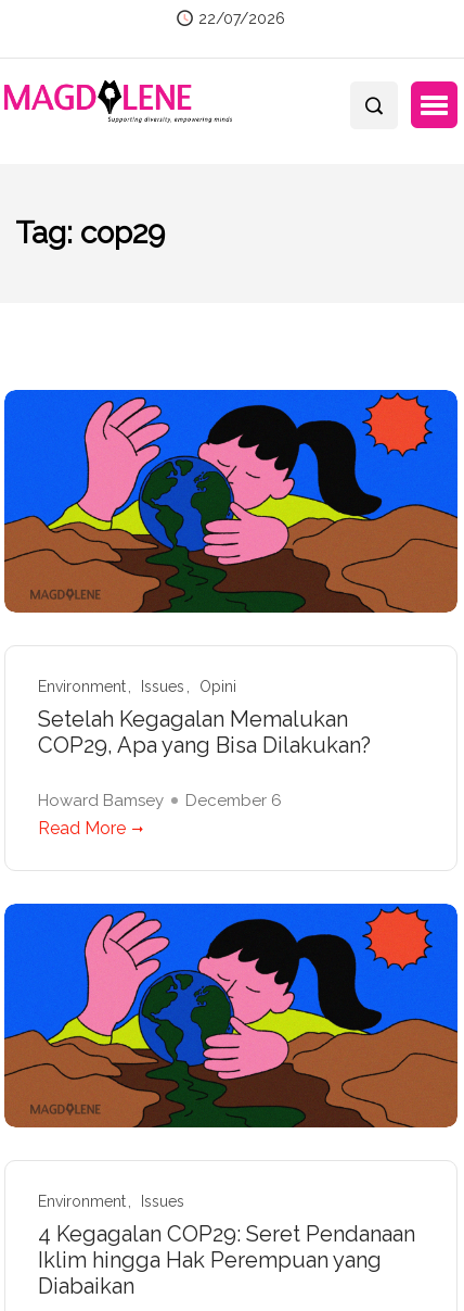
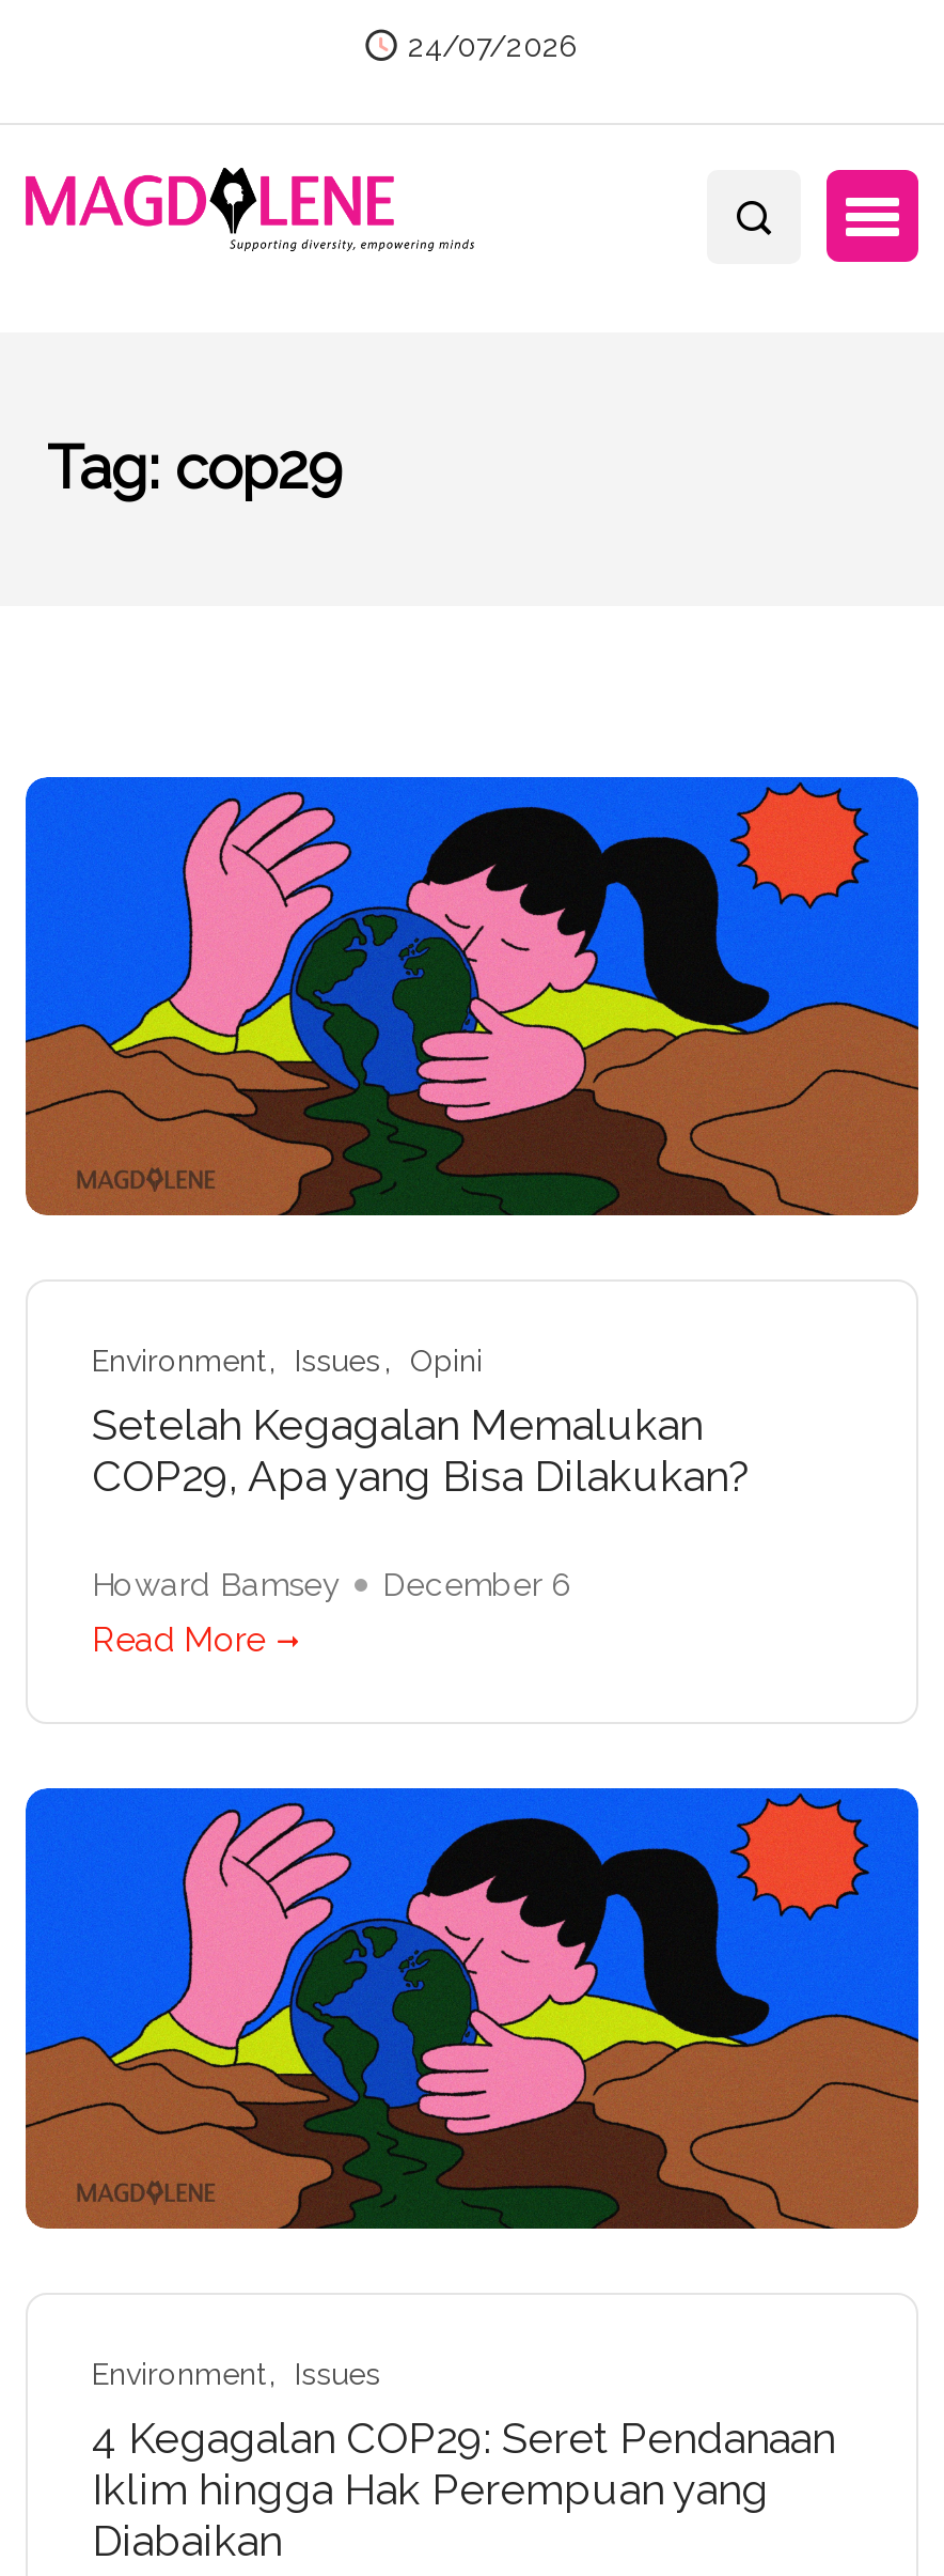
- 22/07/2026
+ 24/07/2026
